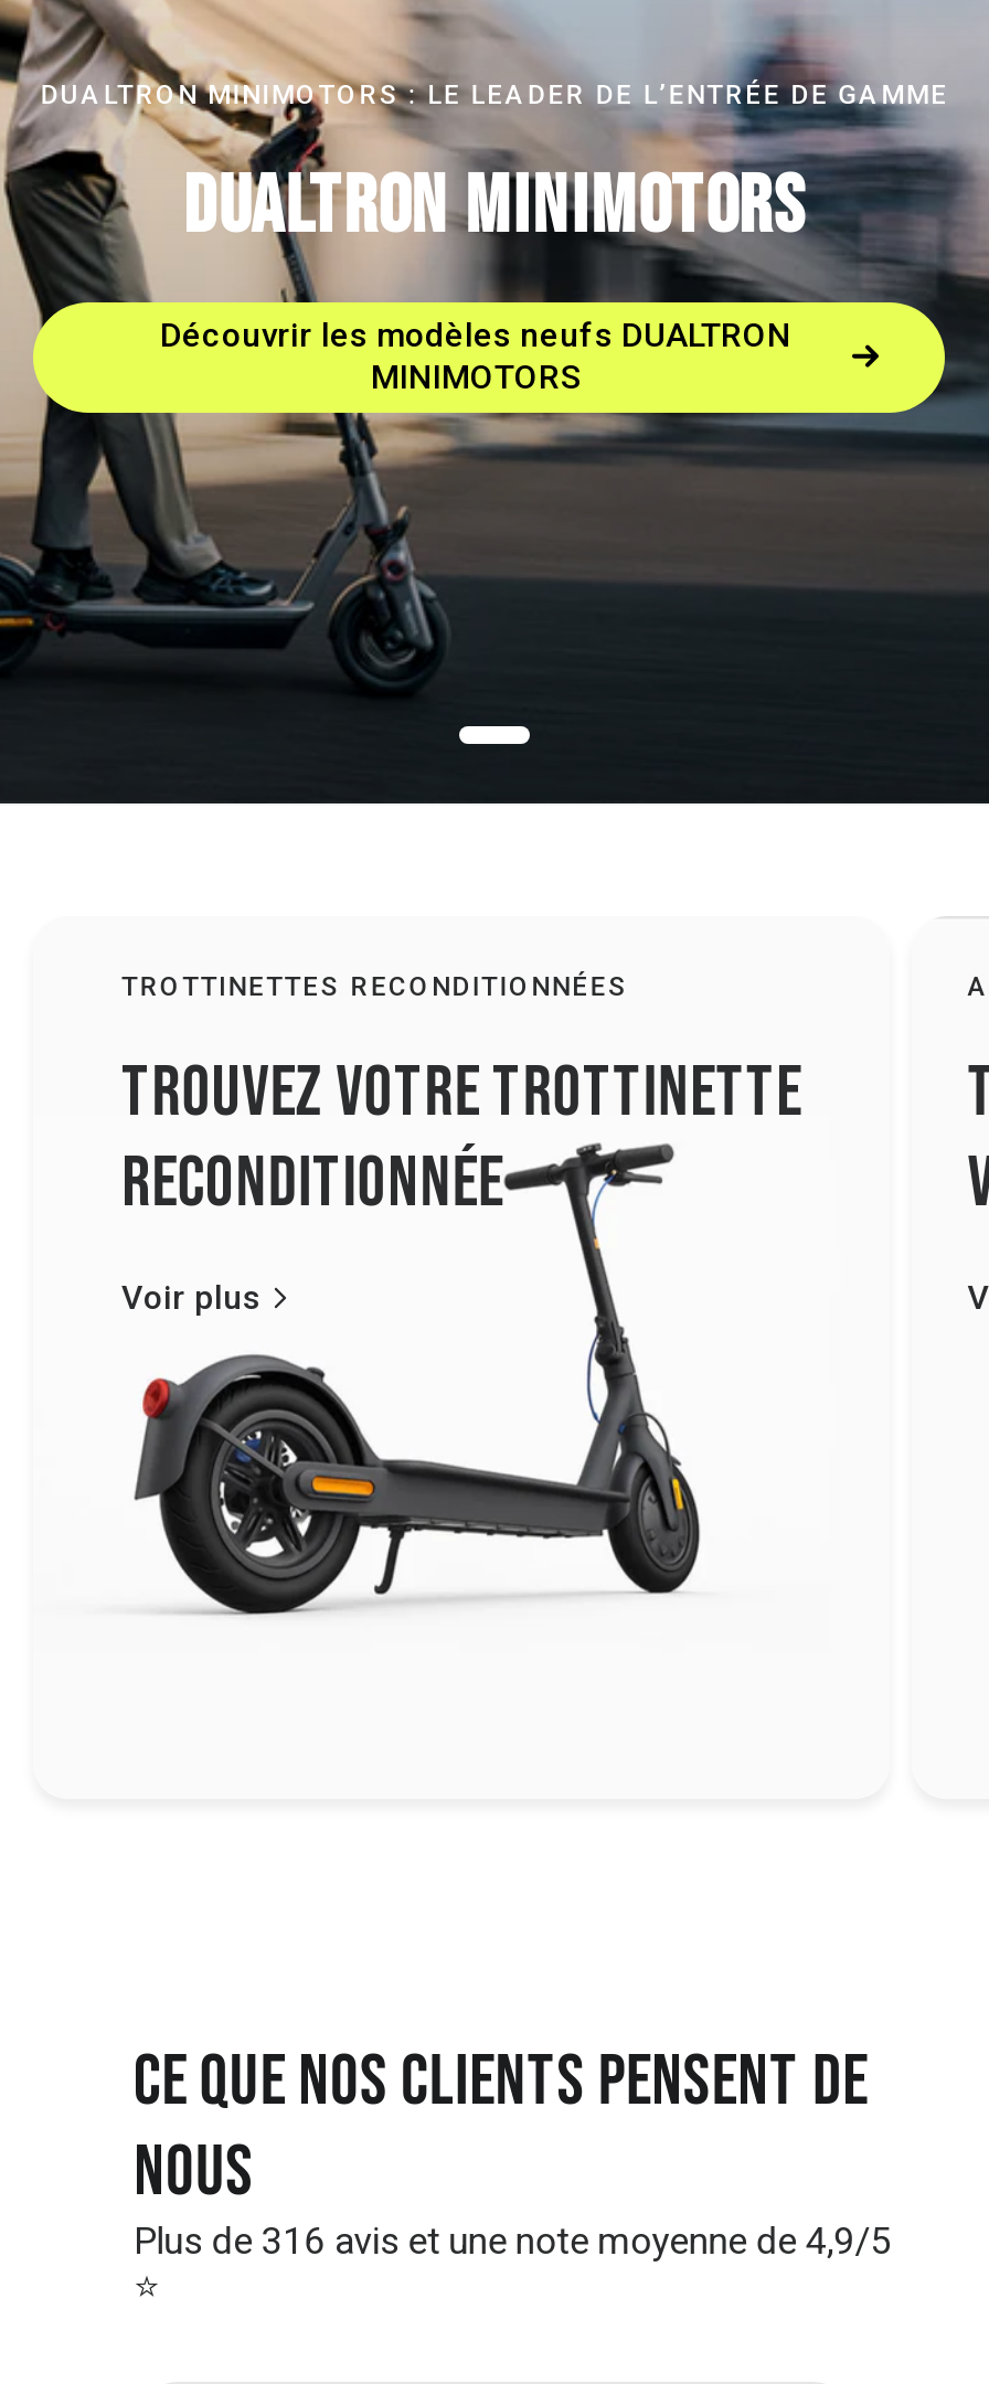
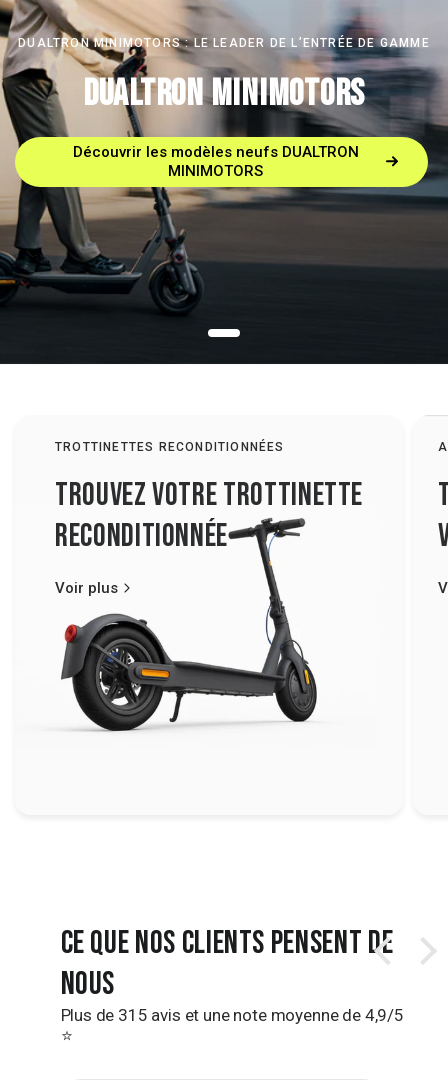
- Plus de 316 avis et une note moyenne de 4,9/5
+ Plus de 315 avis et une note moyenne de 4,9/5
